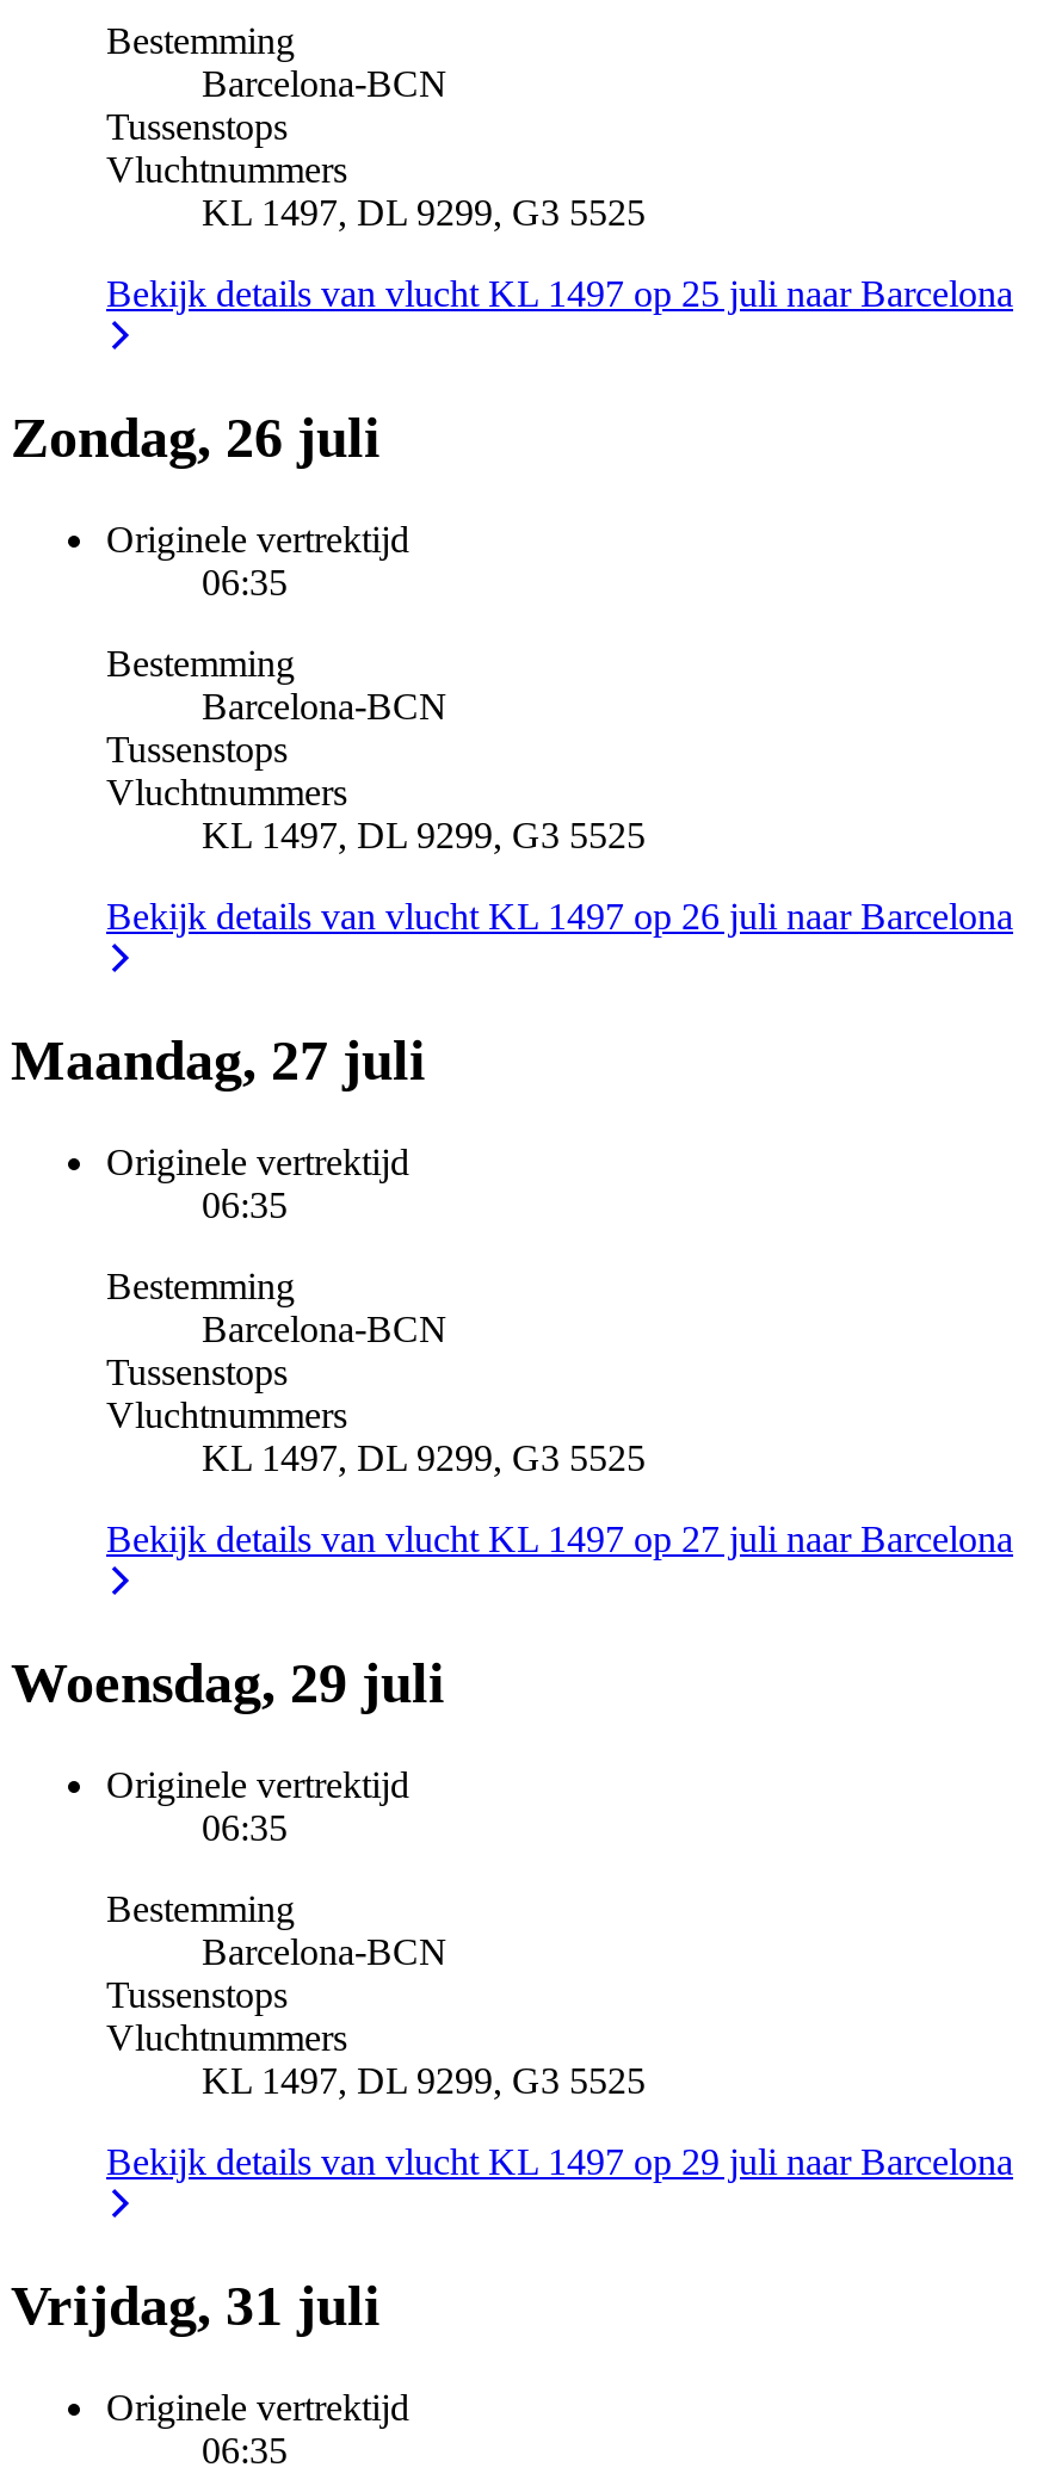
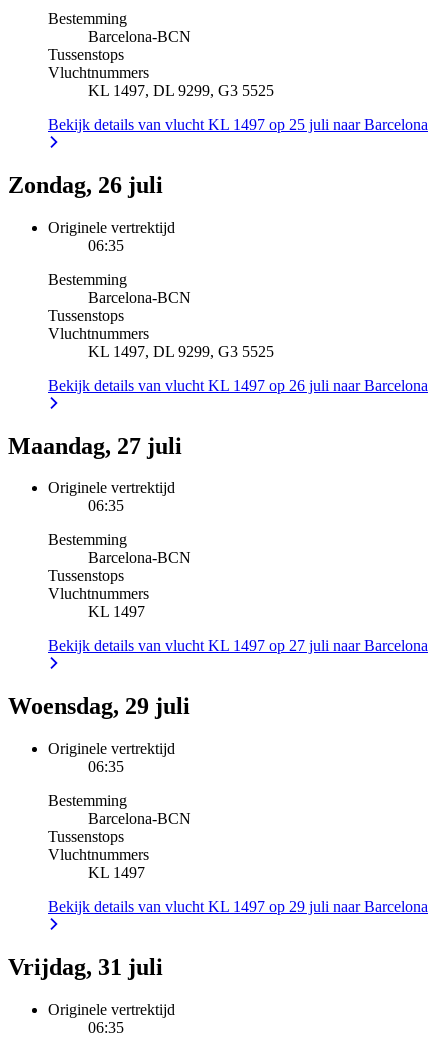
- KL 1497, DL 9299, G3 5525
+ KL 1497

- KL 1497, DL 9299, G3 5525
+ KL 1497
